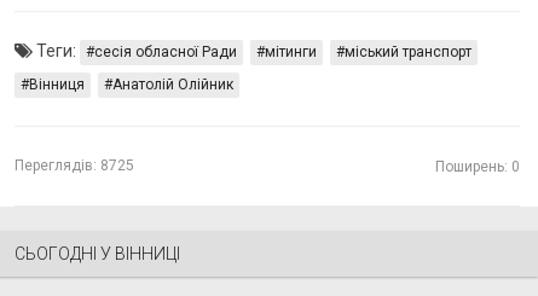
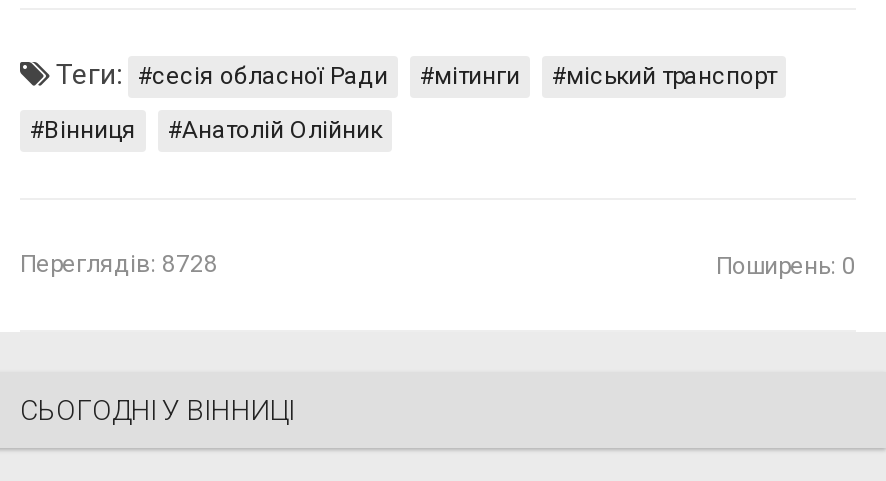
- Переглядів: 8725
+ Переглядів: 8728
